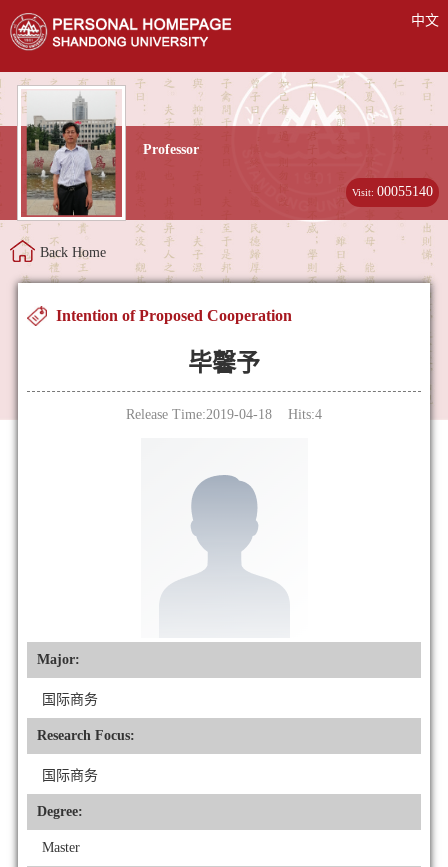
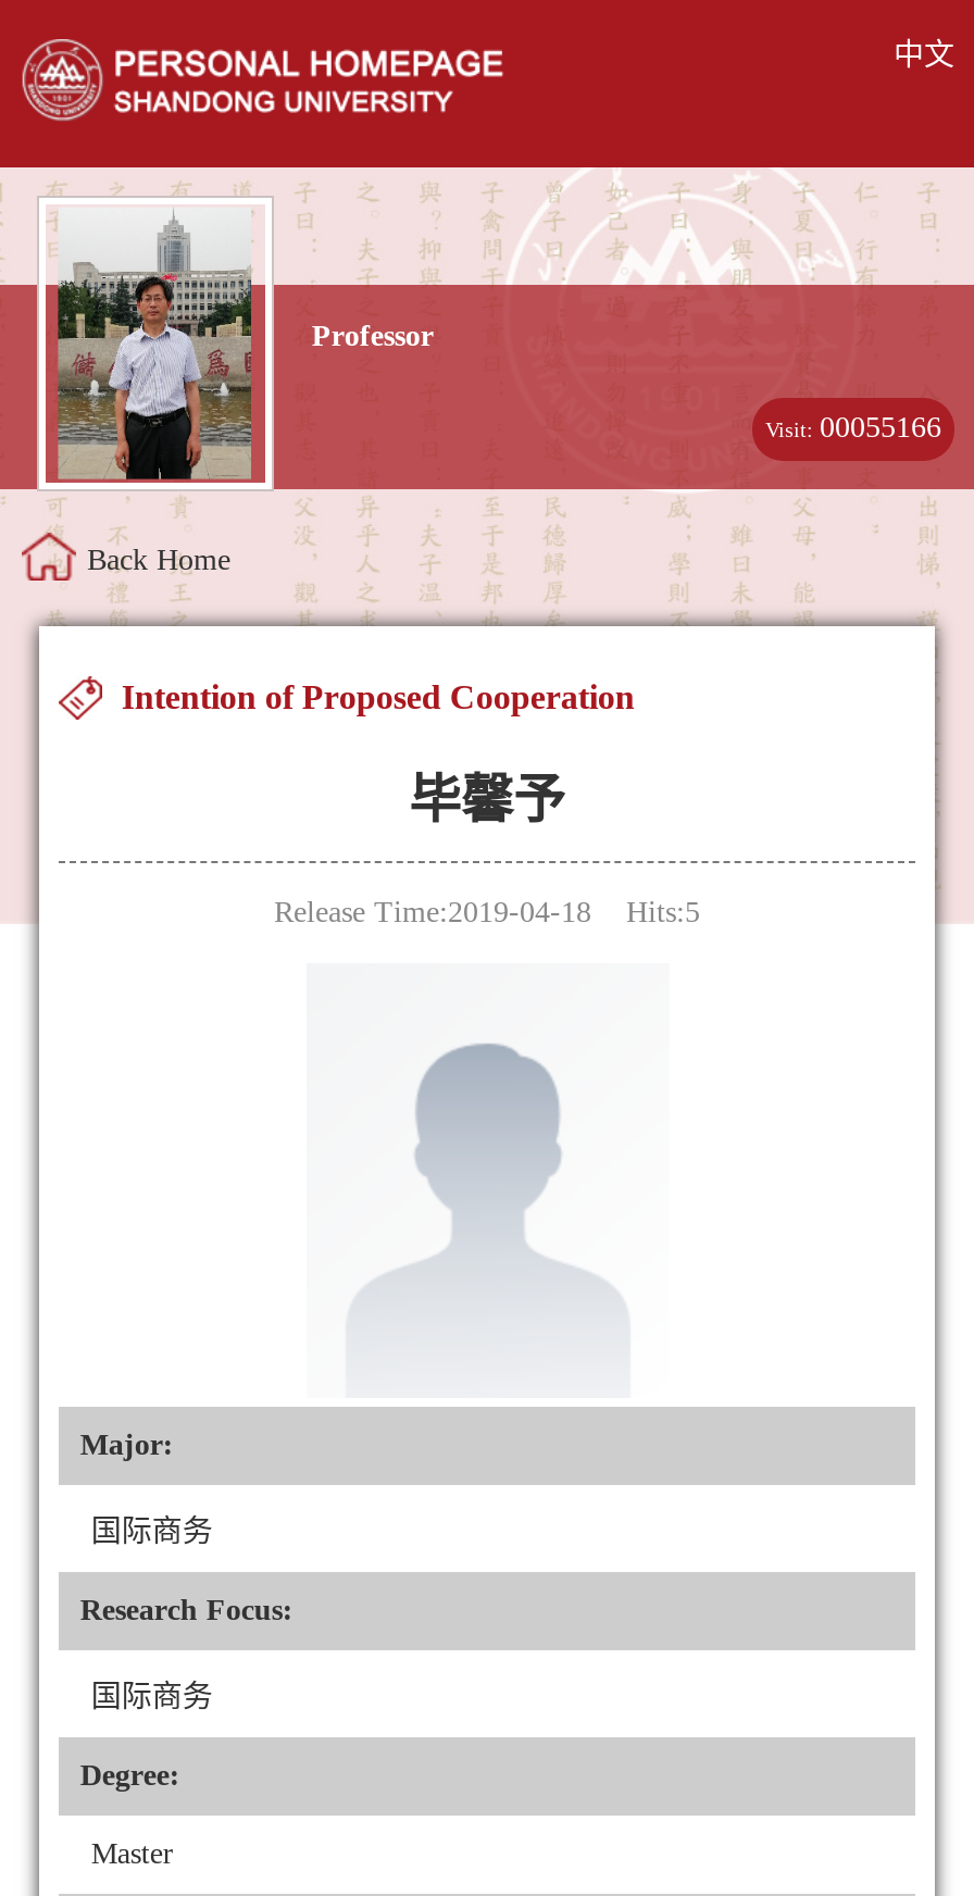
- Visit: 00055140
+ Visit: 00055166

- Release Time:2019-04-18 Hits:4
+ Release Time:2019-04-18 Hits:5
